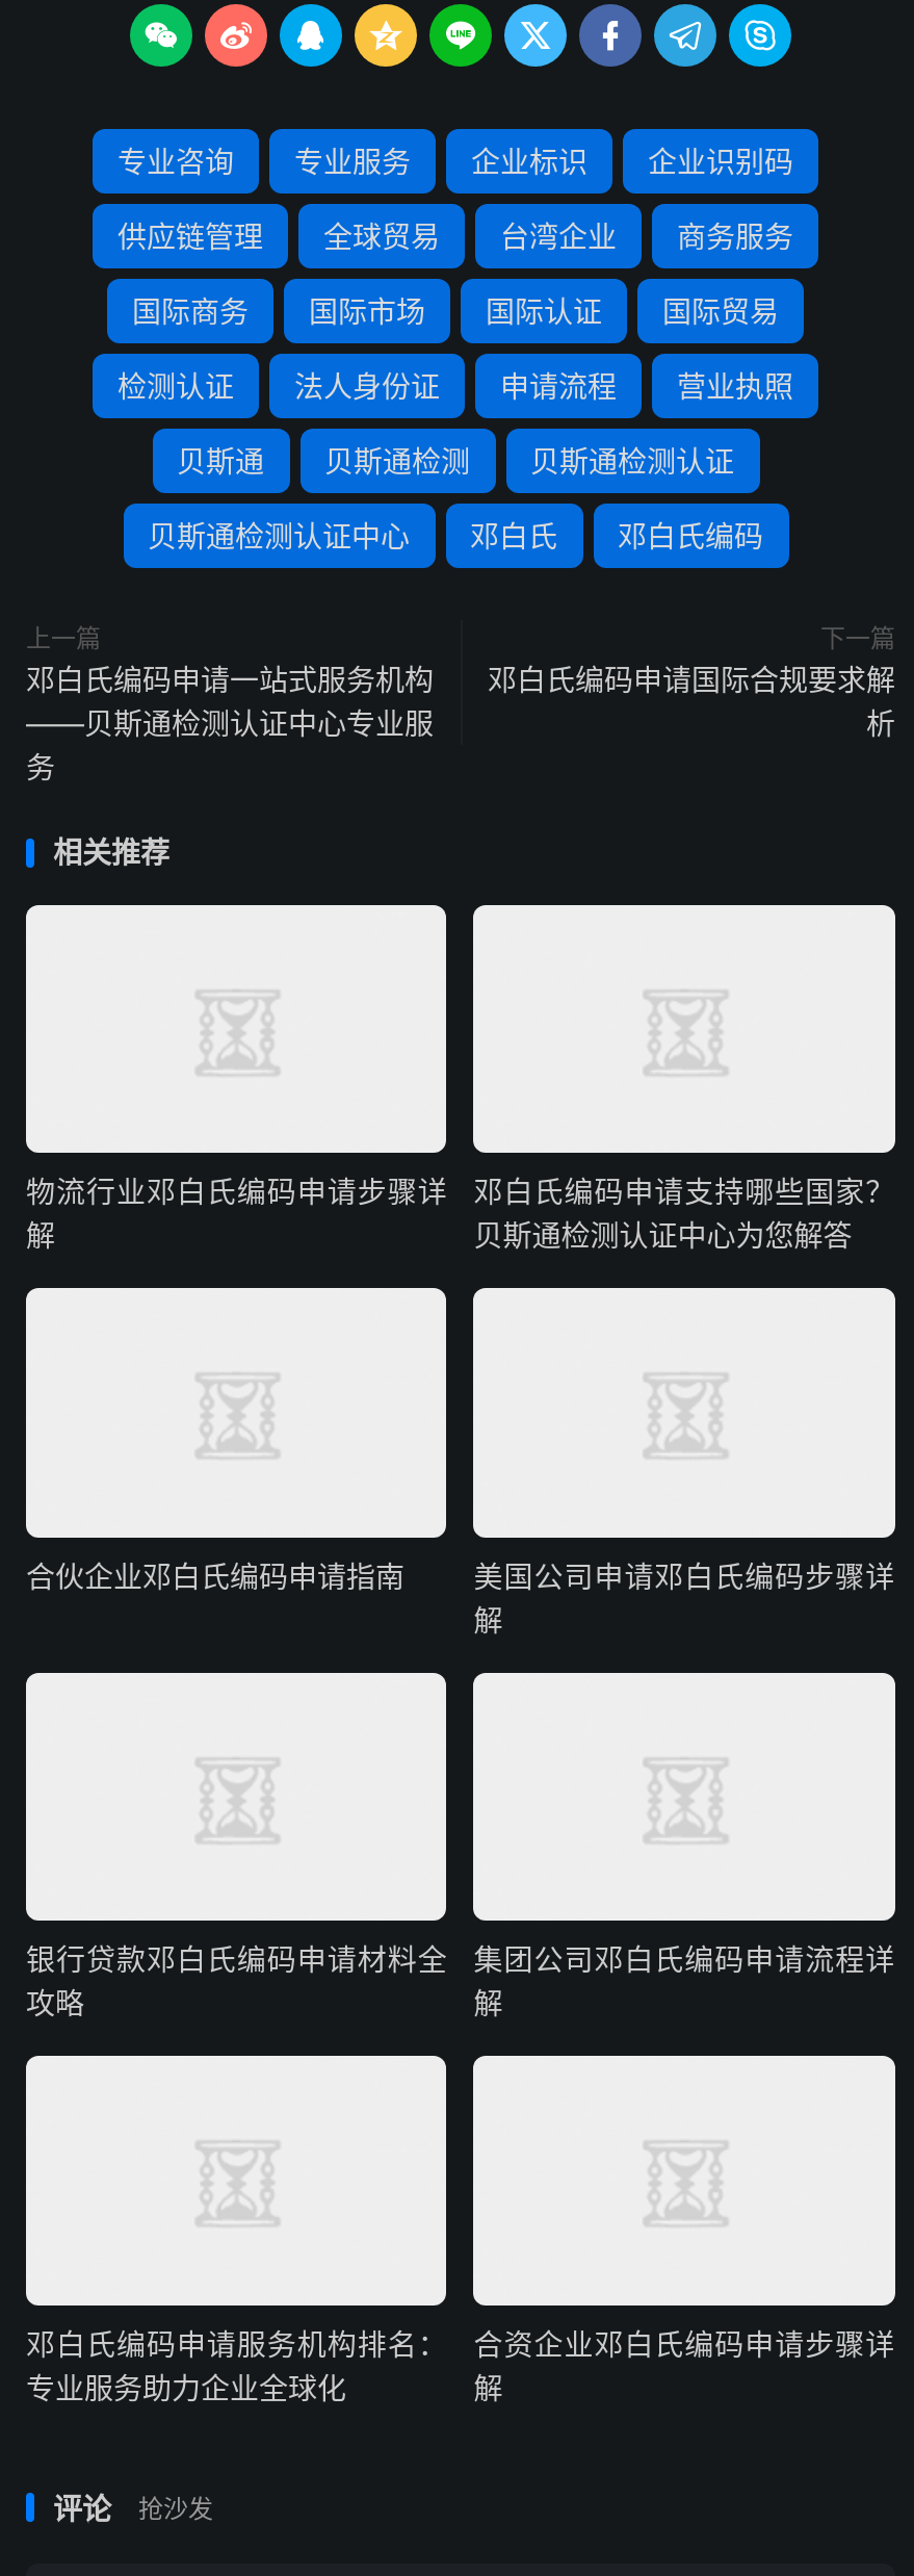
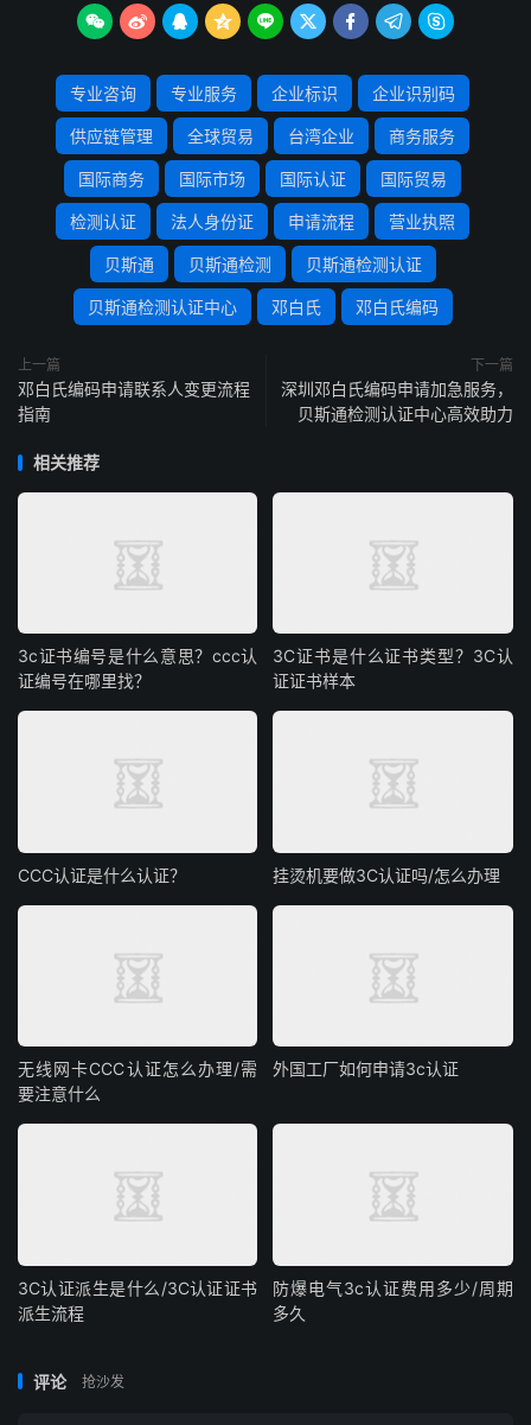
- 邓白氏编码申请一站式服务机构
- ——贝斯通检测认证中心专业服
- 务
+ 邓白氏编码申请联系人变更流程
+ 指南

- 邓白氏编码申请国际合规要求解
- 析
+ 深圳邓白氏编码申请加急服务，
+ 贝斯通检测认证中心高效助力

- 物流行业邓白氏编码申请步骤详
- 解
+ 3c证书编号是什么意思？ccc认
+ 证编号在哪里找？

- 邓白氏编码申请支持哪些国家？
- 贝斯通检测认证中心为您解答
+ 3C证书是什么证书类型？3C认
+ 证证书样本

- 合伙企业邓白氏编码申请指南
- 美国公司申请邓白氏编码步骤详
- 解
+ CCC认证是什么认证？
+ 挂烫机要做3C认证吗/怎么办理

- 银行贷款邓白氏编码申请材料全
- 攻略
+ 无线网卡CCC认证怎么办理/需
+ 要注意什么

- 集团公司邓白氏编码申请流程详
- 解
+ 外国工厂如何申请3c认证

- 邓白氏编码申请服务机构排名：
- 专业服务助力企业全球化
+ 3C认证派生是什么/3C认证证书
+ 派生流程

- 合资企业邓白氏编码申请步骤详
- 解
+ 防爆电气3c认证费用多少/周期
+ 多久
